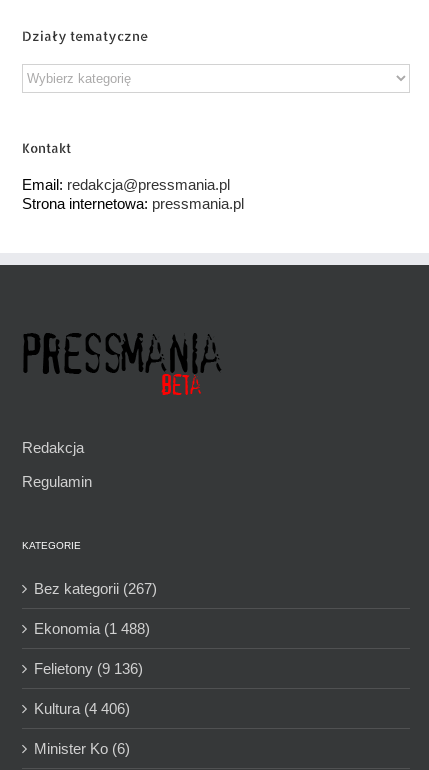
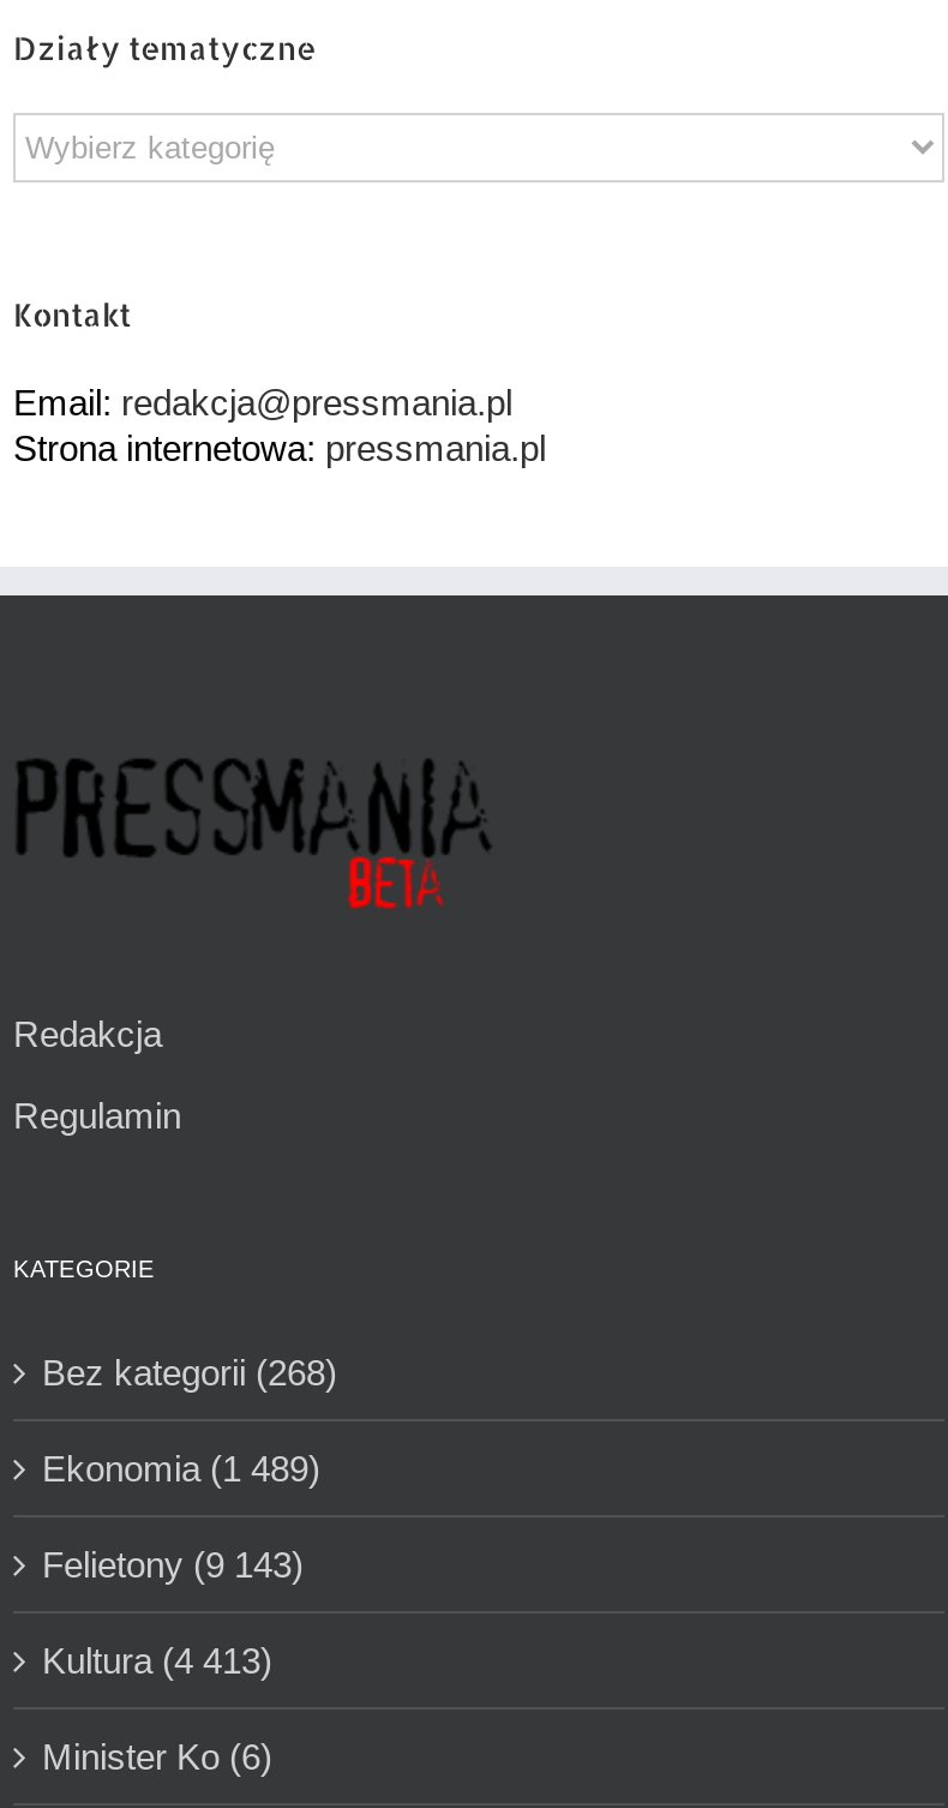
- Bez kategorii (267)
+ Bez kategorii (268)

- Ekonomia (1 488)
+ Ekonomia (1 489)

- Felietony (9 136)
+ Felietony (9 143)

- Kultura (4 406)
+ Kultura (4 413)
